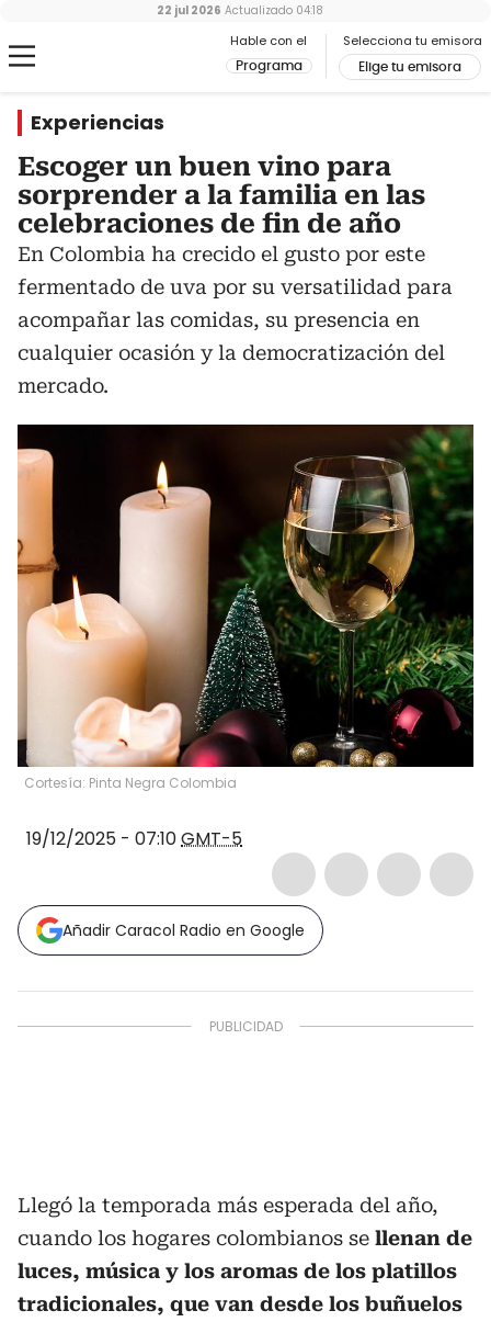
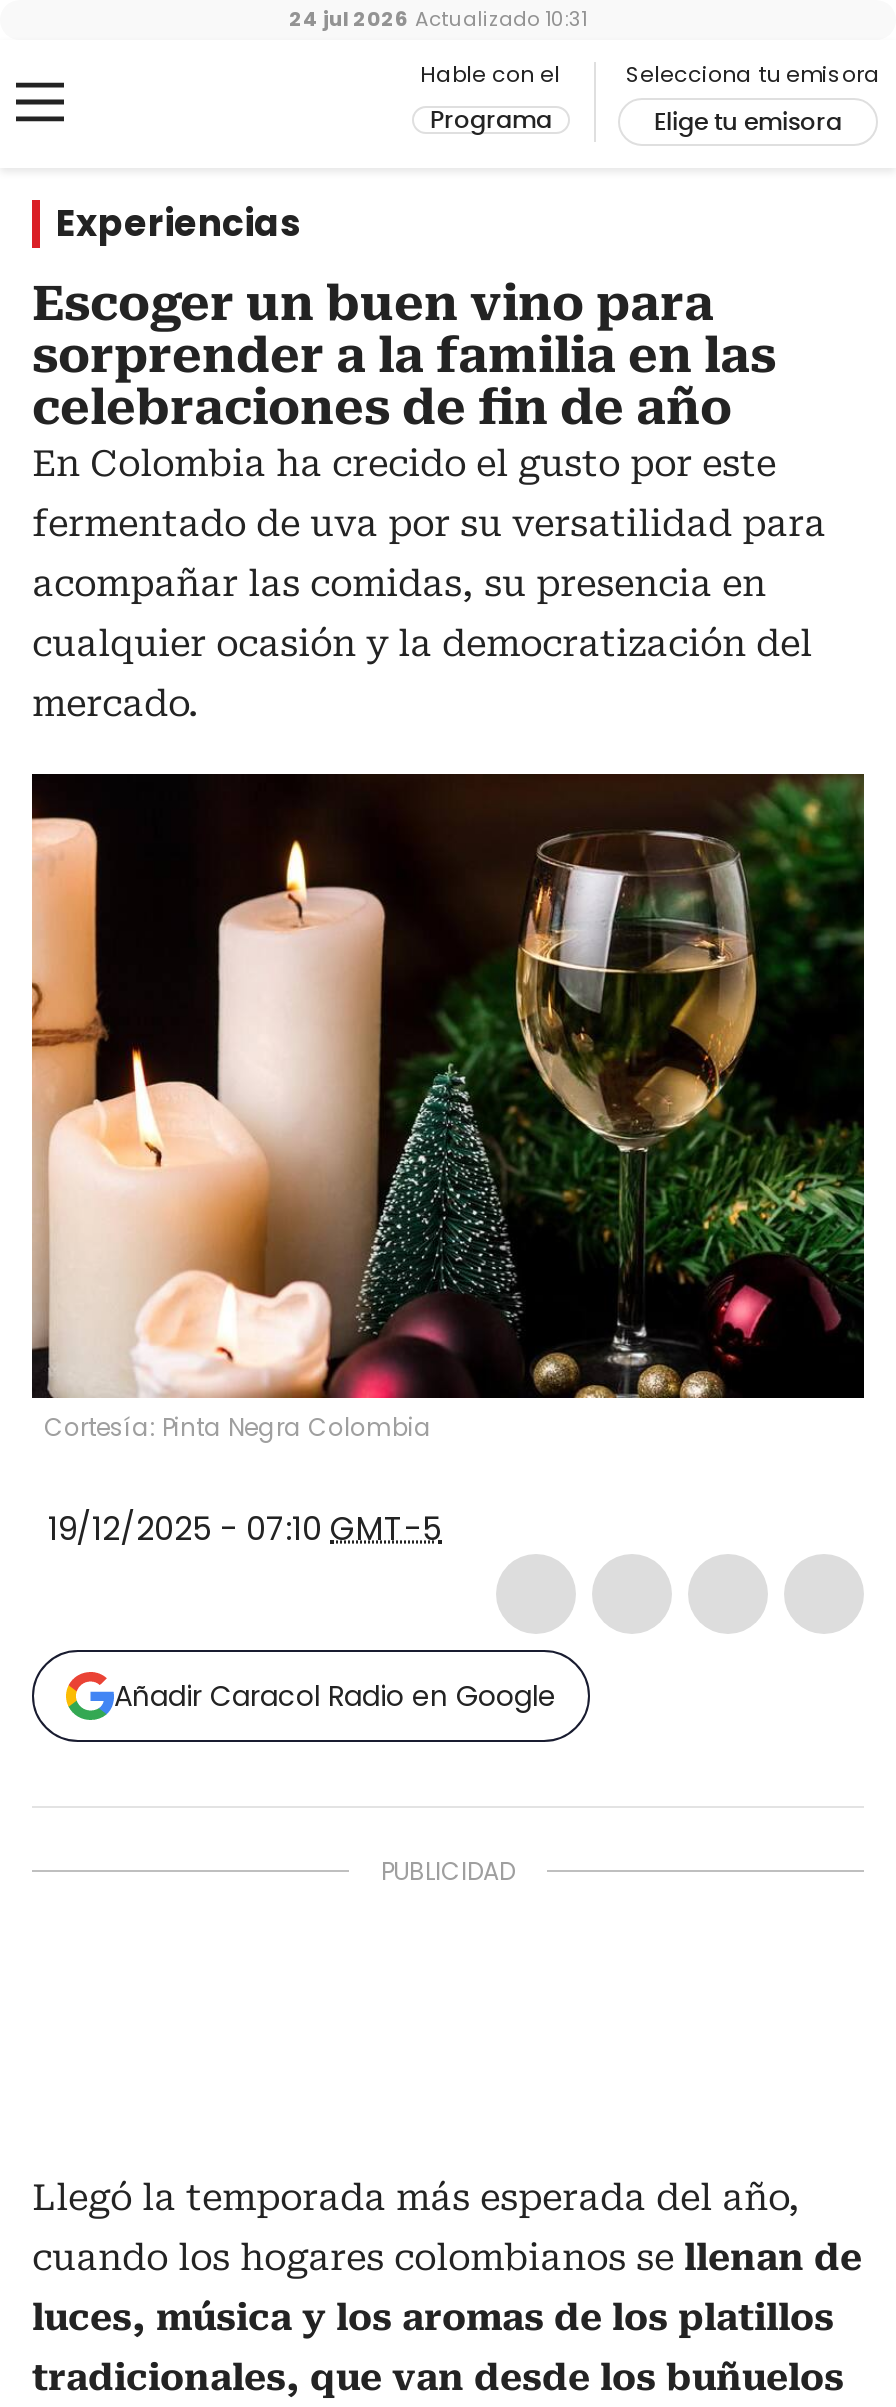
- 22 jul 2026 Actualizado 04:18
+ 24 jul 2026 Actualizado 10:31
